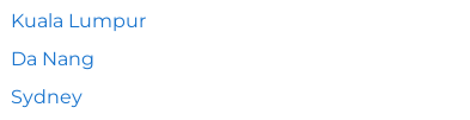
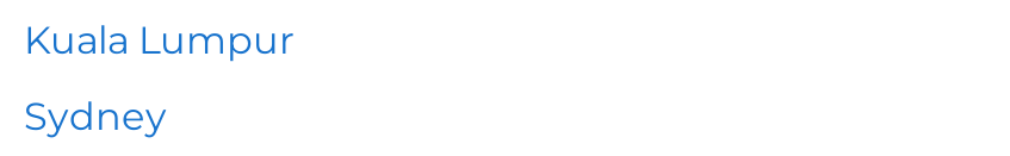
- Da Nang
